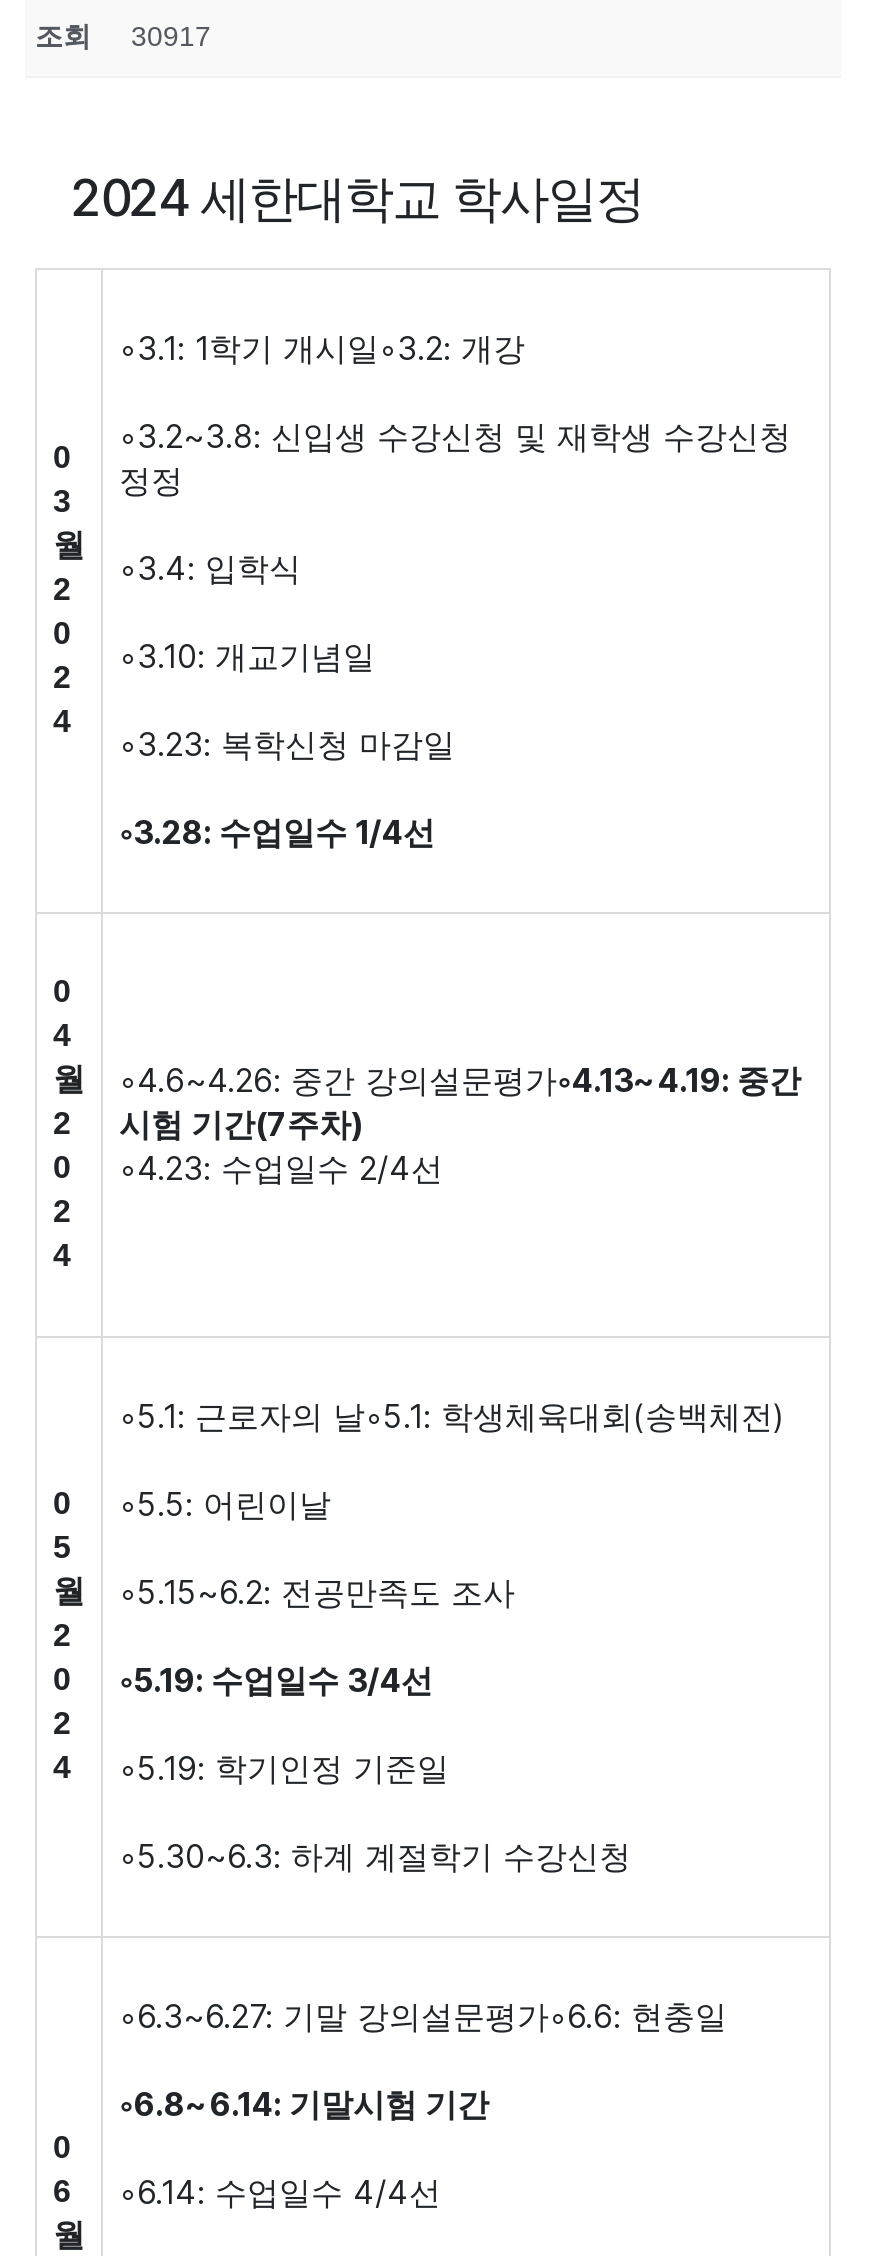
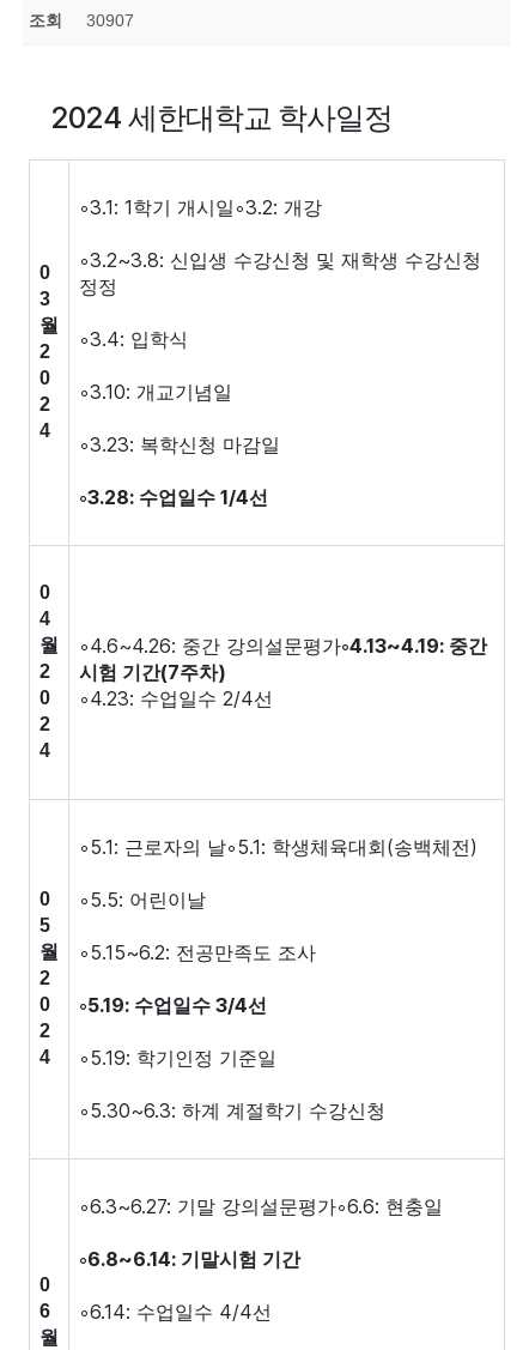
- 조회 30917
+ 조회 30907
